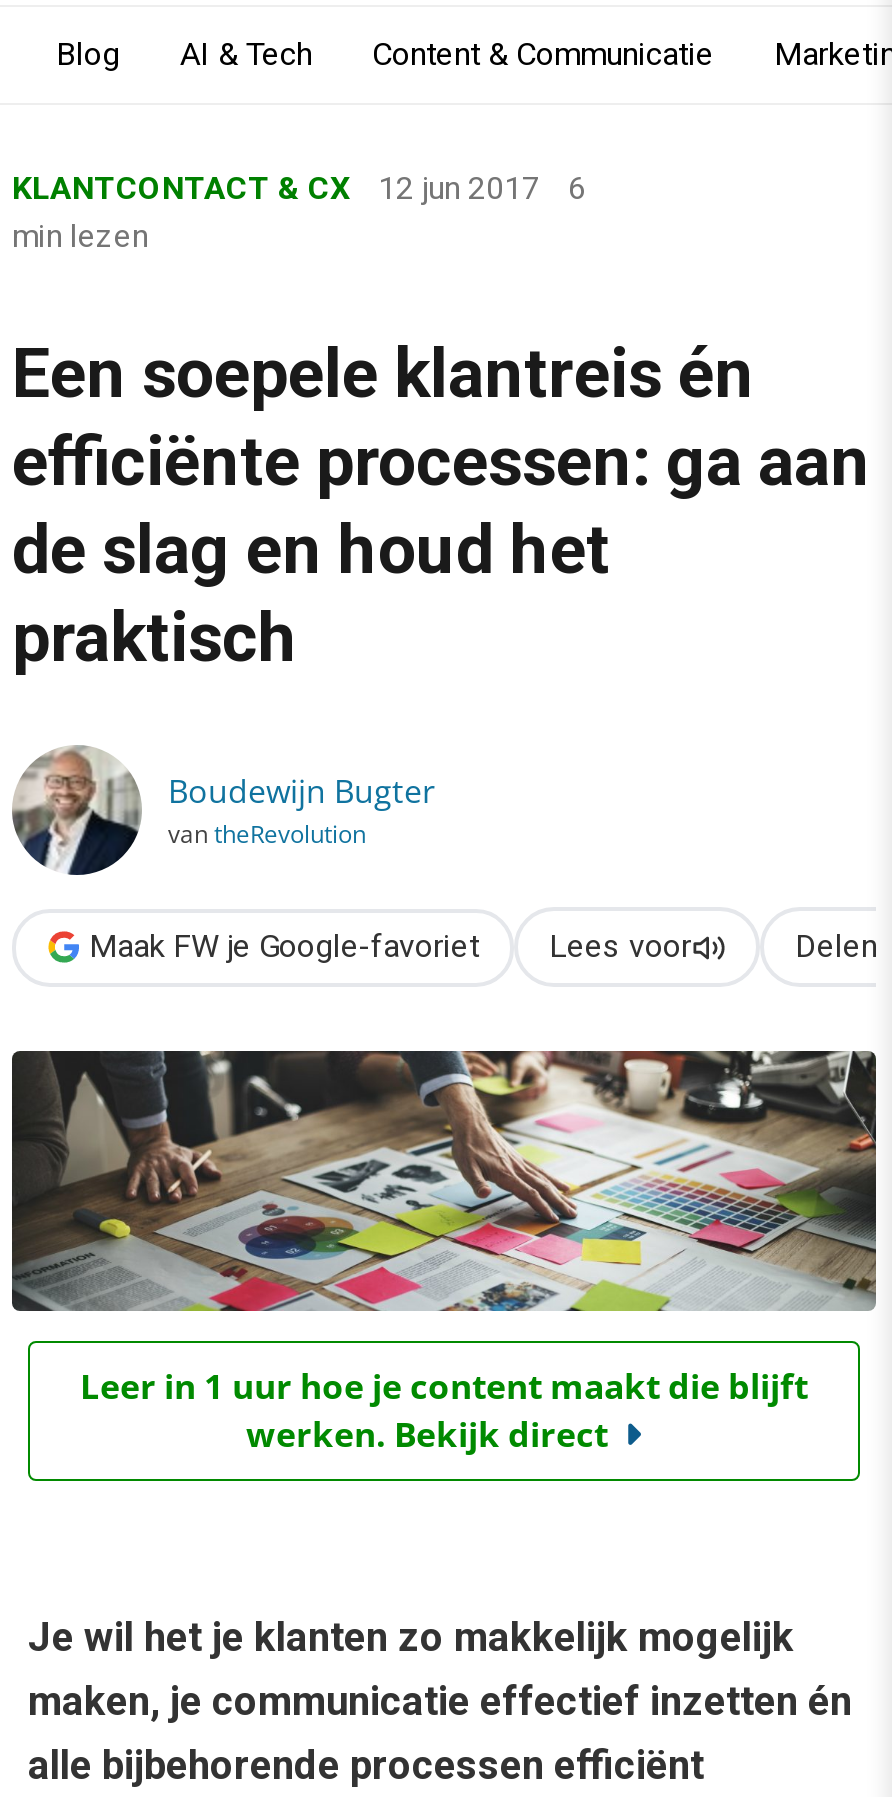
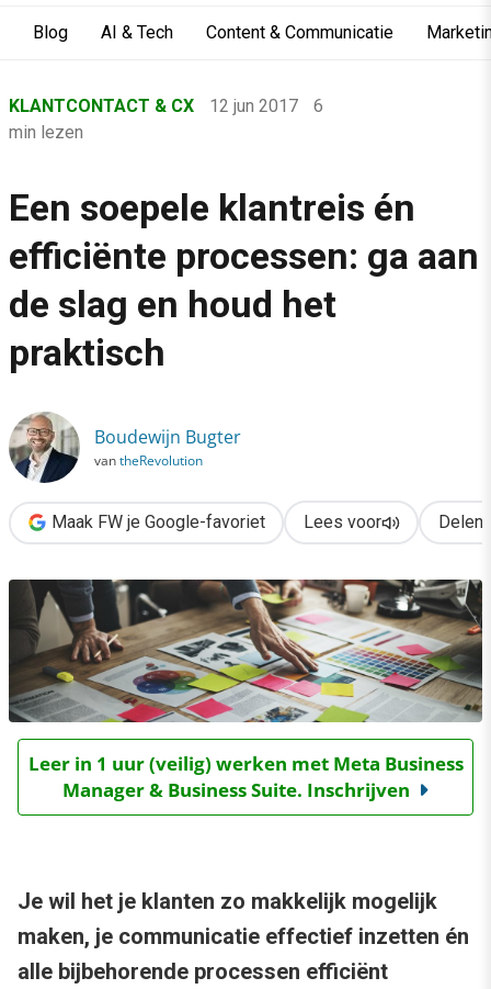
- Leer in 1 uur hoe je content maakt die blijft
- werken. Bekijk direct
+ Leer in 1 uur (veilig) werken met Meta Business
+ Manager & Business Suite. Inschrijven
